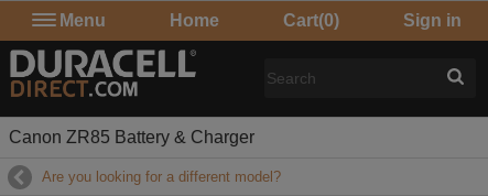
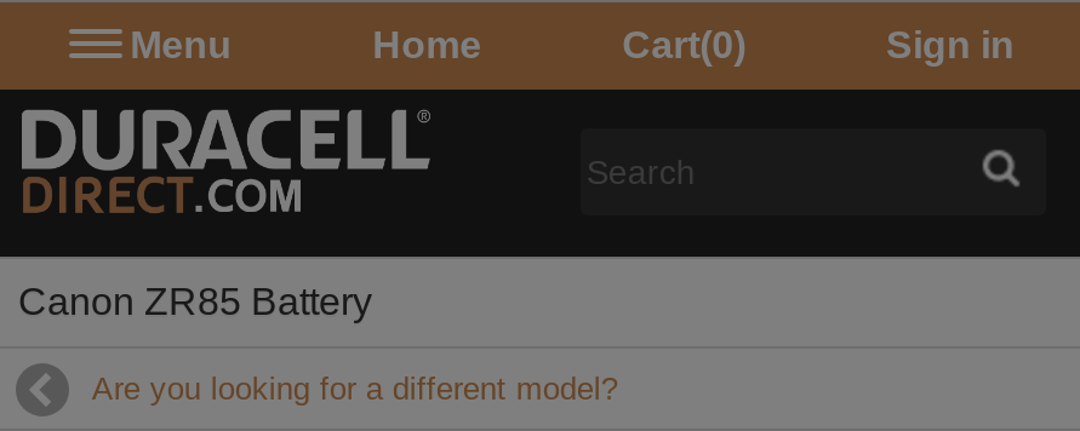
- Canon ZR85 Battery & Charger
+ Canon ZR85 Battery
